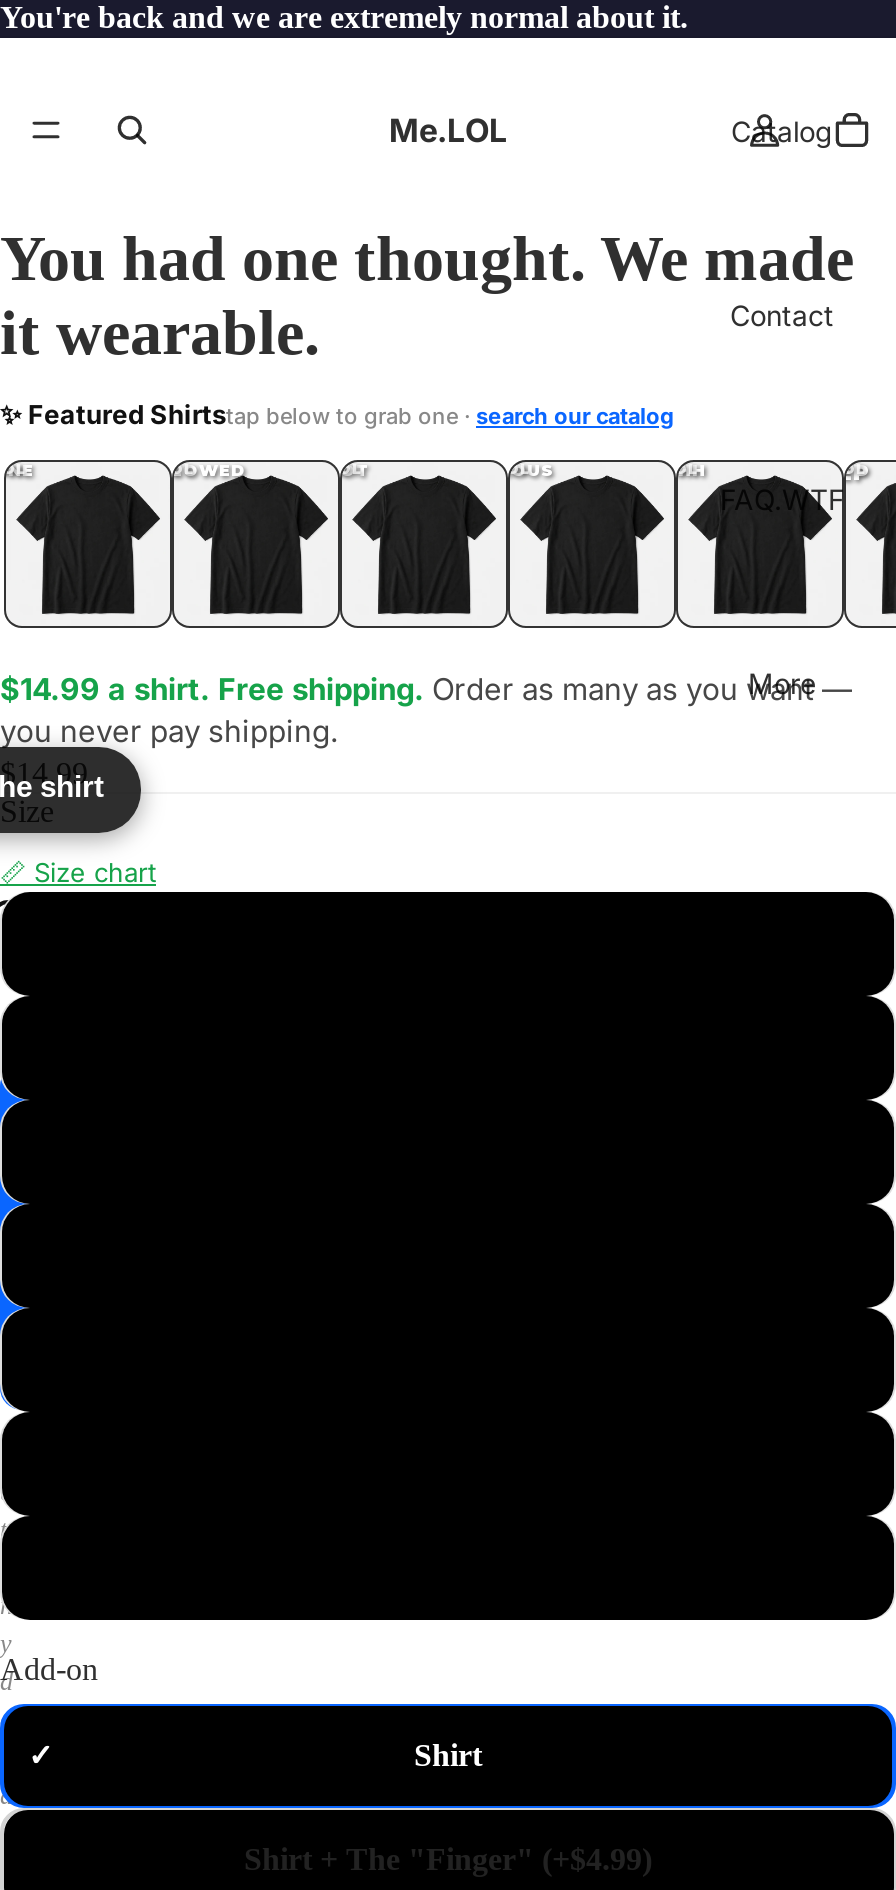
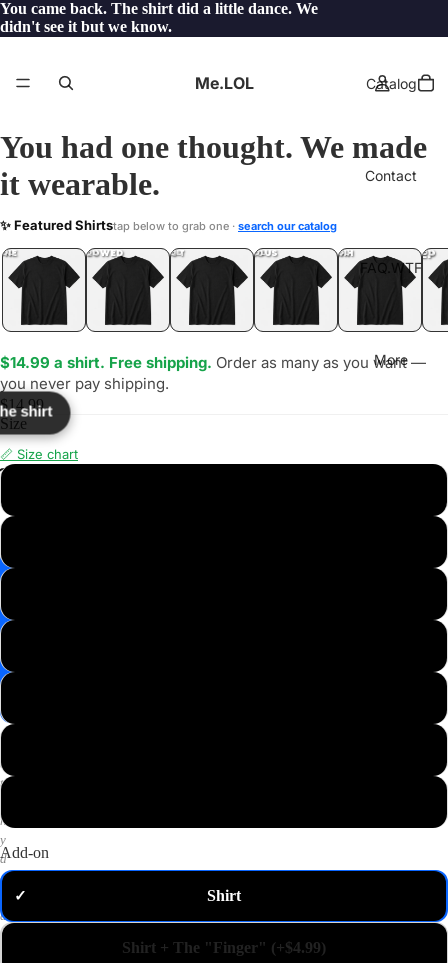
- You're back and we are extremely normal about it.
+ You came back. The shirt did a little dance. We
+ didn't see it but we know.
